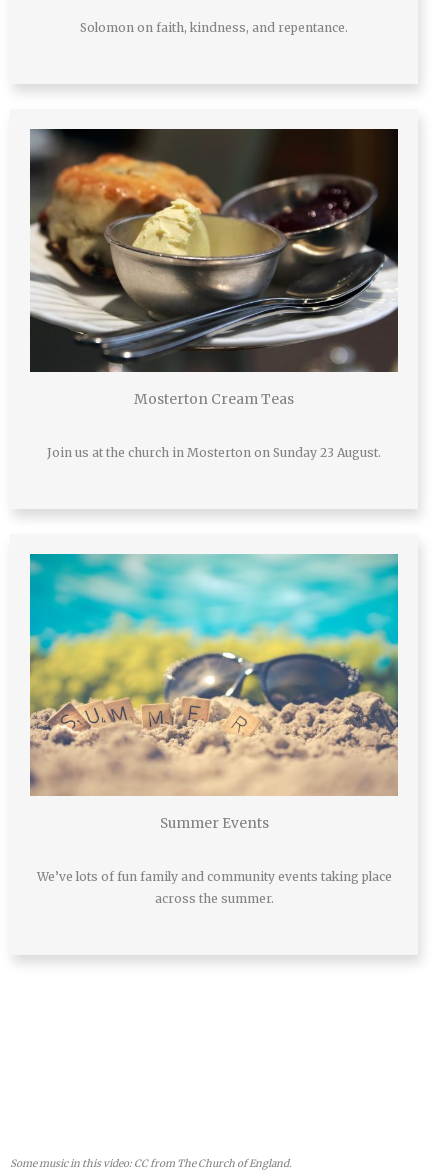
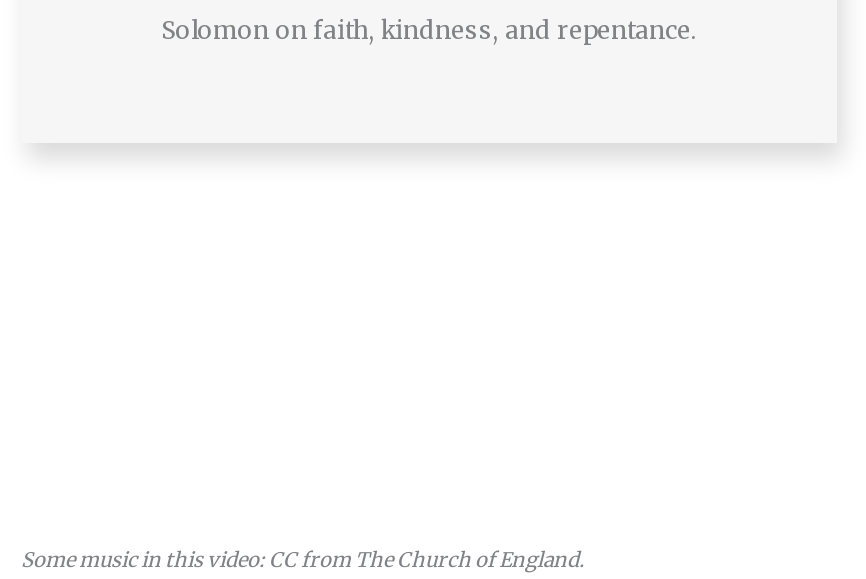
- [image]
- Mosterton Cream Teas
- Join us at the church in Mosterton on Sunday 23 August.

- [image]
- Summer Events
- We’ve lots of fun family and community events taking place
- across the summer.
